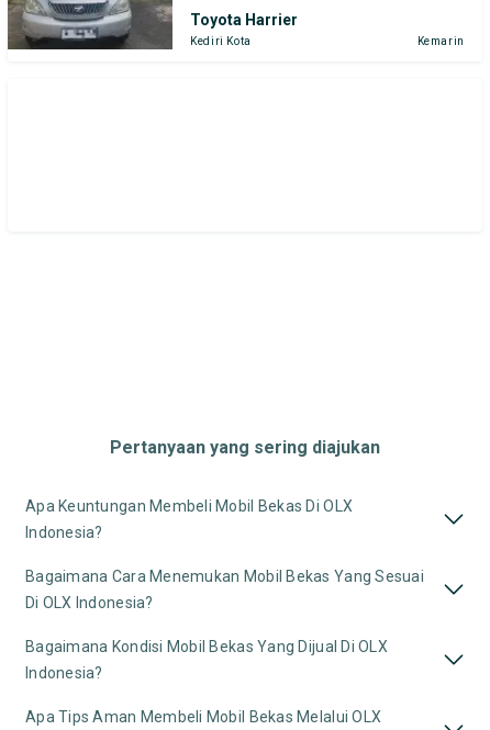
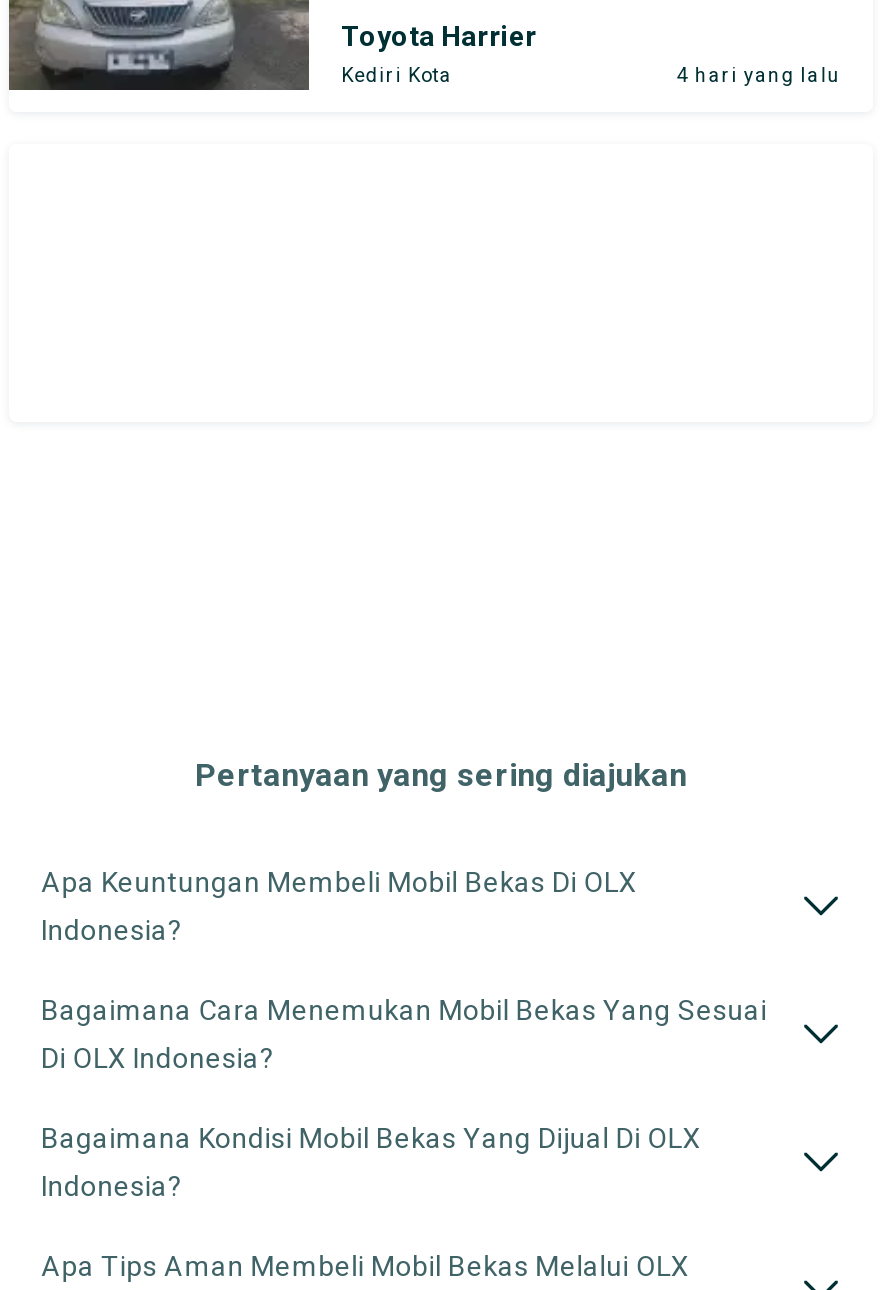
- Kemarin
+ 4 hari yang lalu
